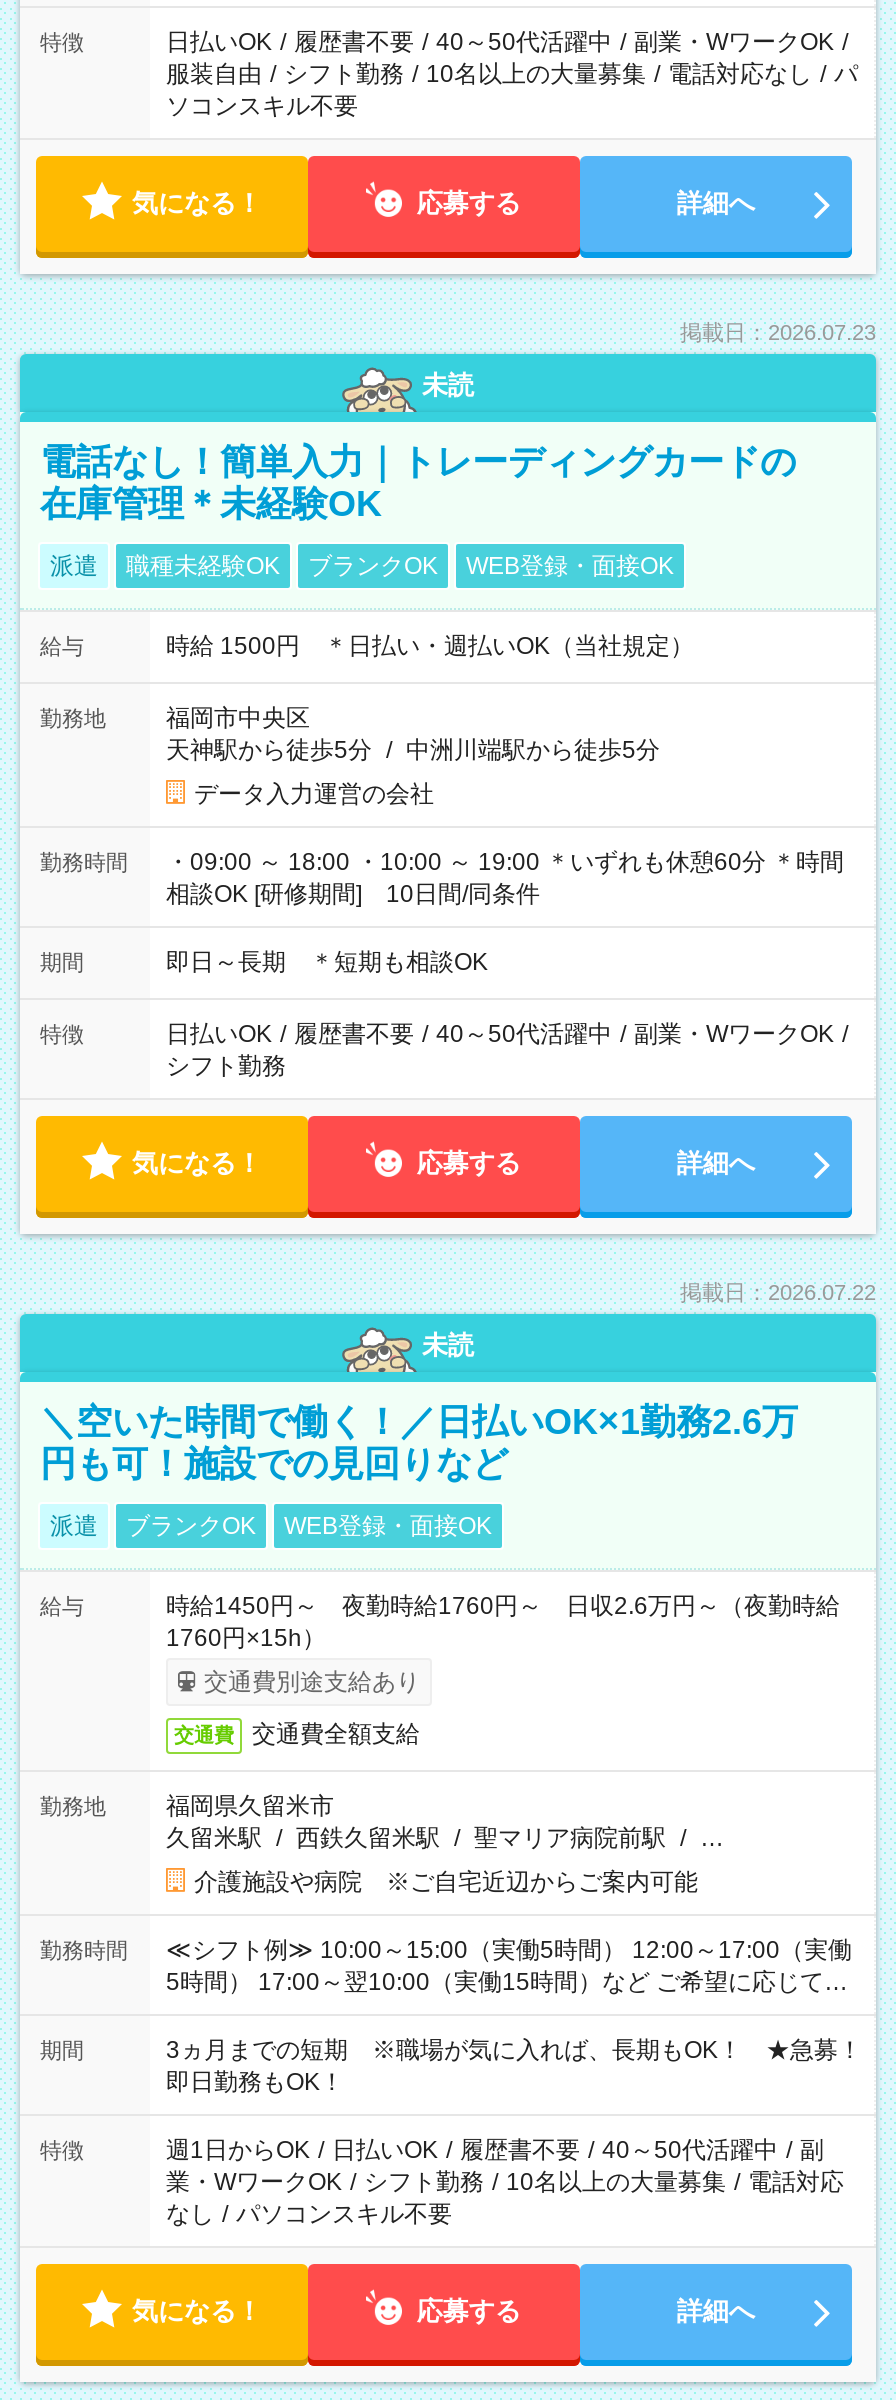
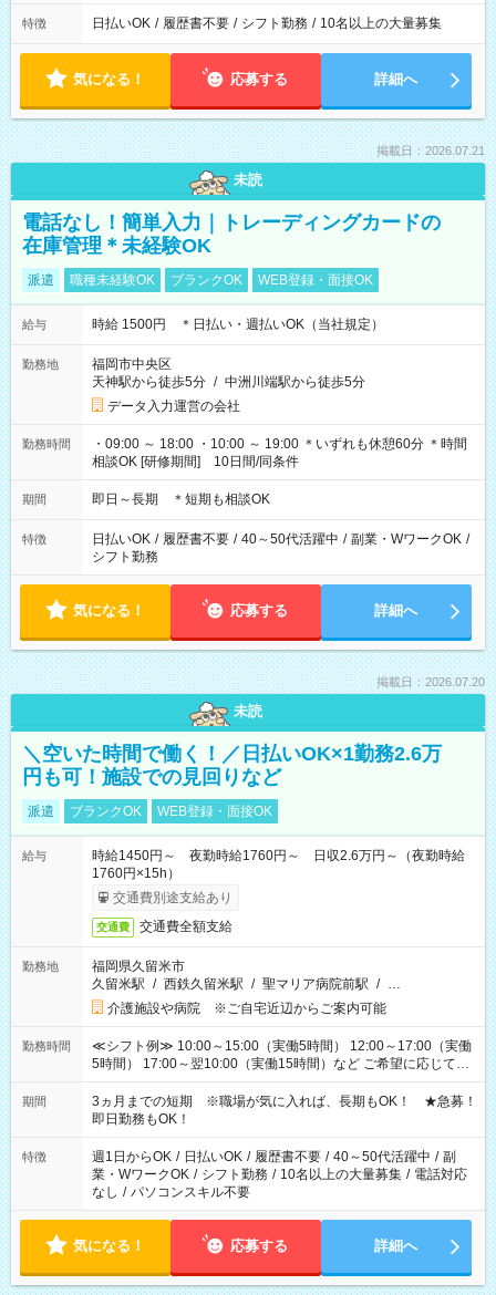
- 日払いOK / 履歴書不要 / 40～50代活躍中 / 副業・WワークOK /
- 服装自由 / シフト勤務 / 10名以上の大量募集 / 電話対応なし / パ
- ソコンスキル不要
+ 日払いOK / 履歴書不要 / シフト勤務 / 10名以上の大量募集

- 掲載日：2026.07.23
+ 掲載日：2026.07.21

- 掲載日：2026.07.22
+ 掲載日：2026.07.20
